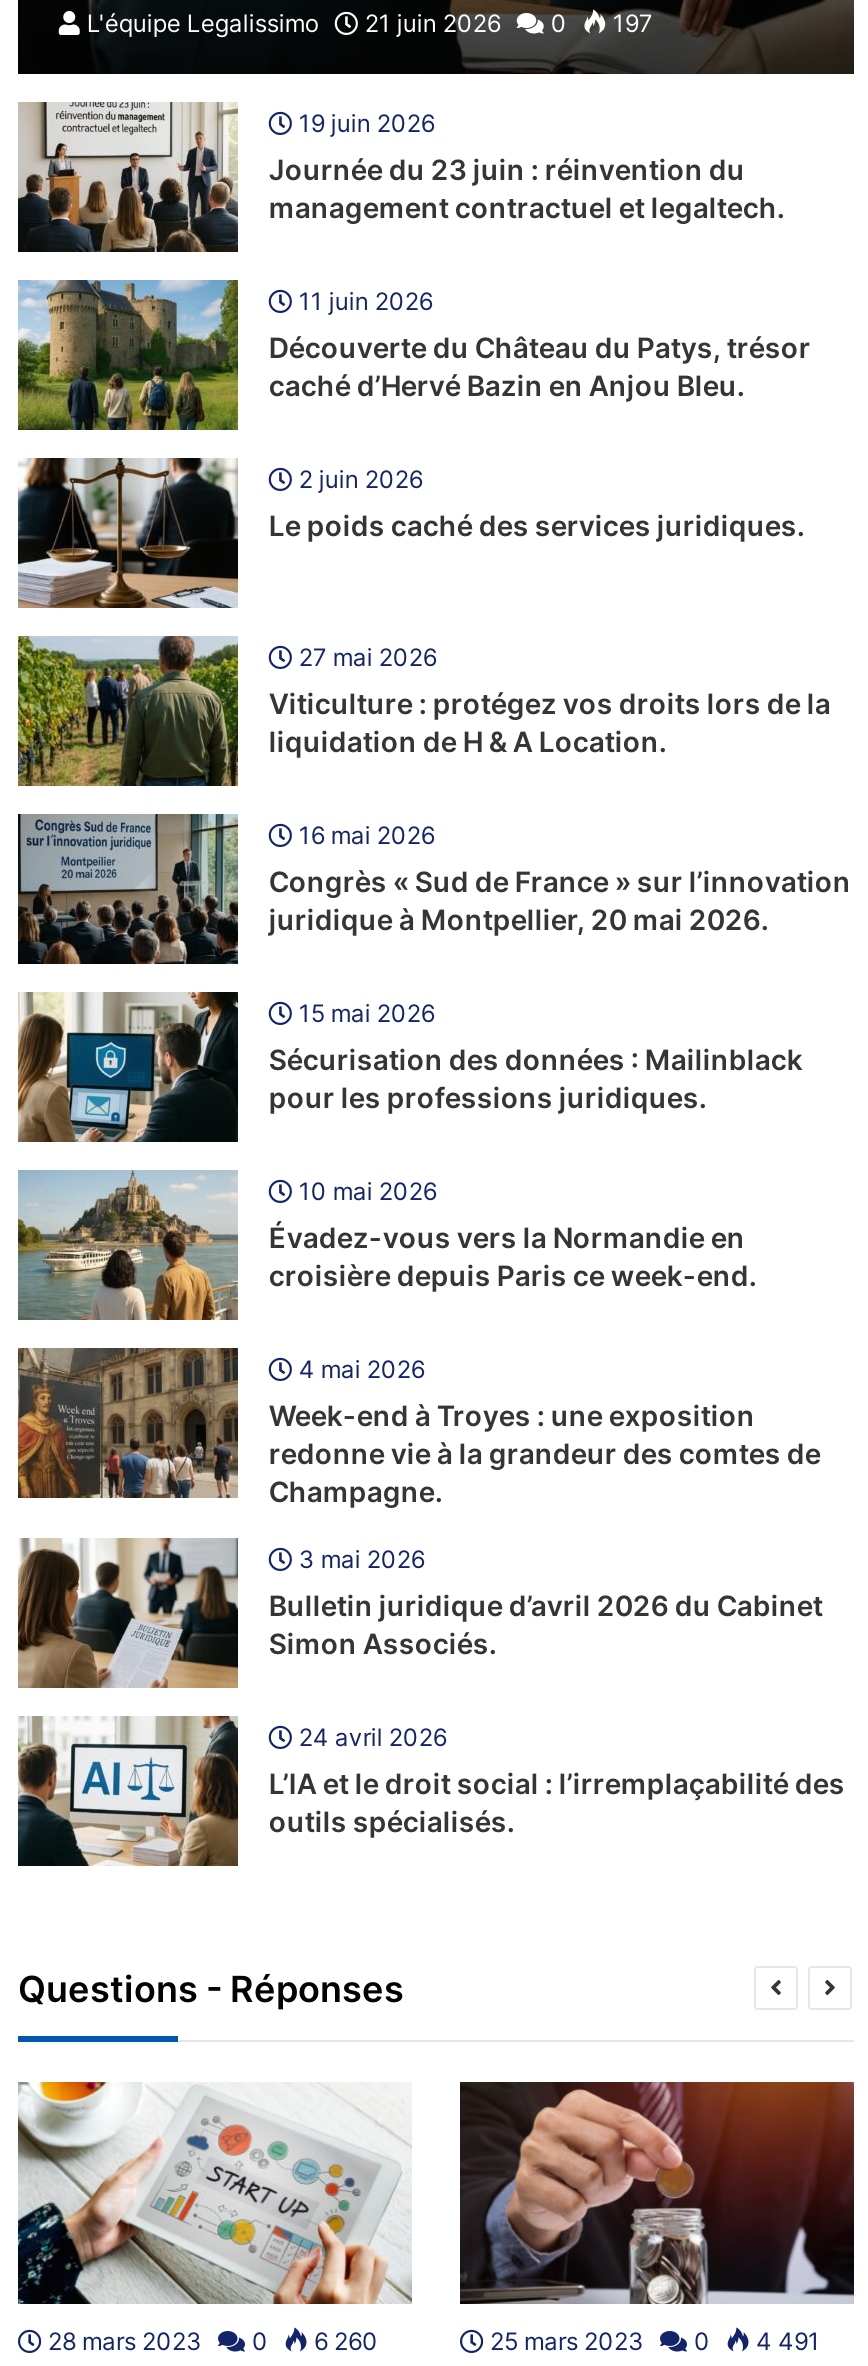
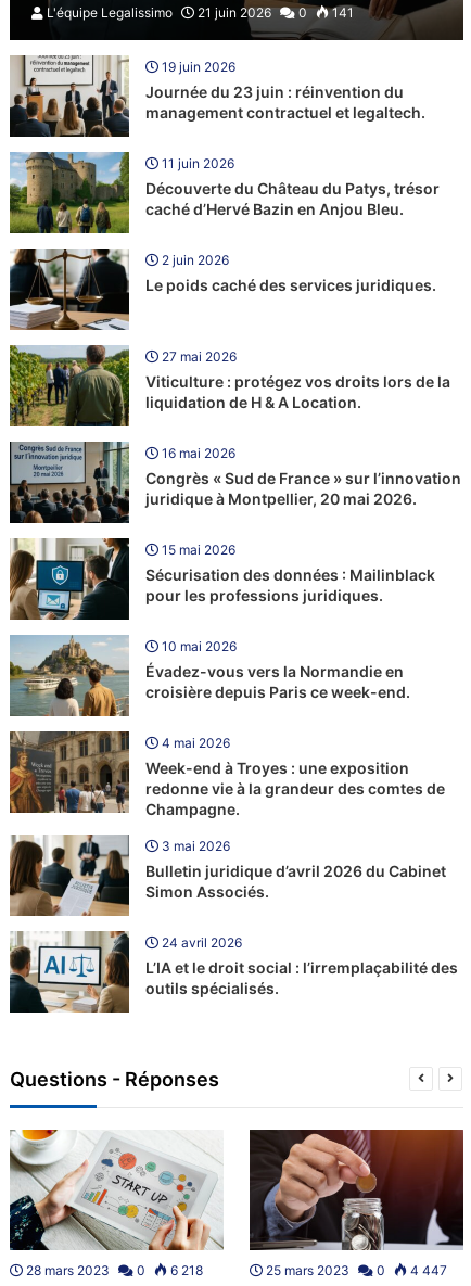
- L'équipe Legalissimo 21 juin 2026 0 197
+ L'équipe Legalissimo 21 juin 2026 0 141

- 28 mars 2023 0 6 260
+ 28 mars 2023 0 6 218

- 25 mars 2023 0 4 491
+ 25 mars 2023 0 4 447
